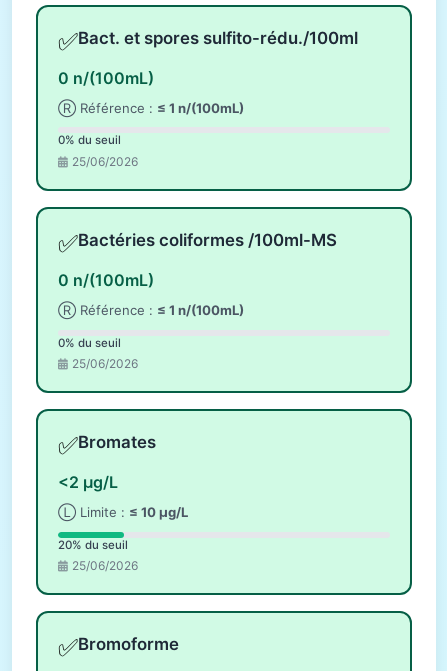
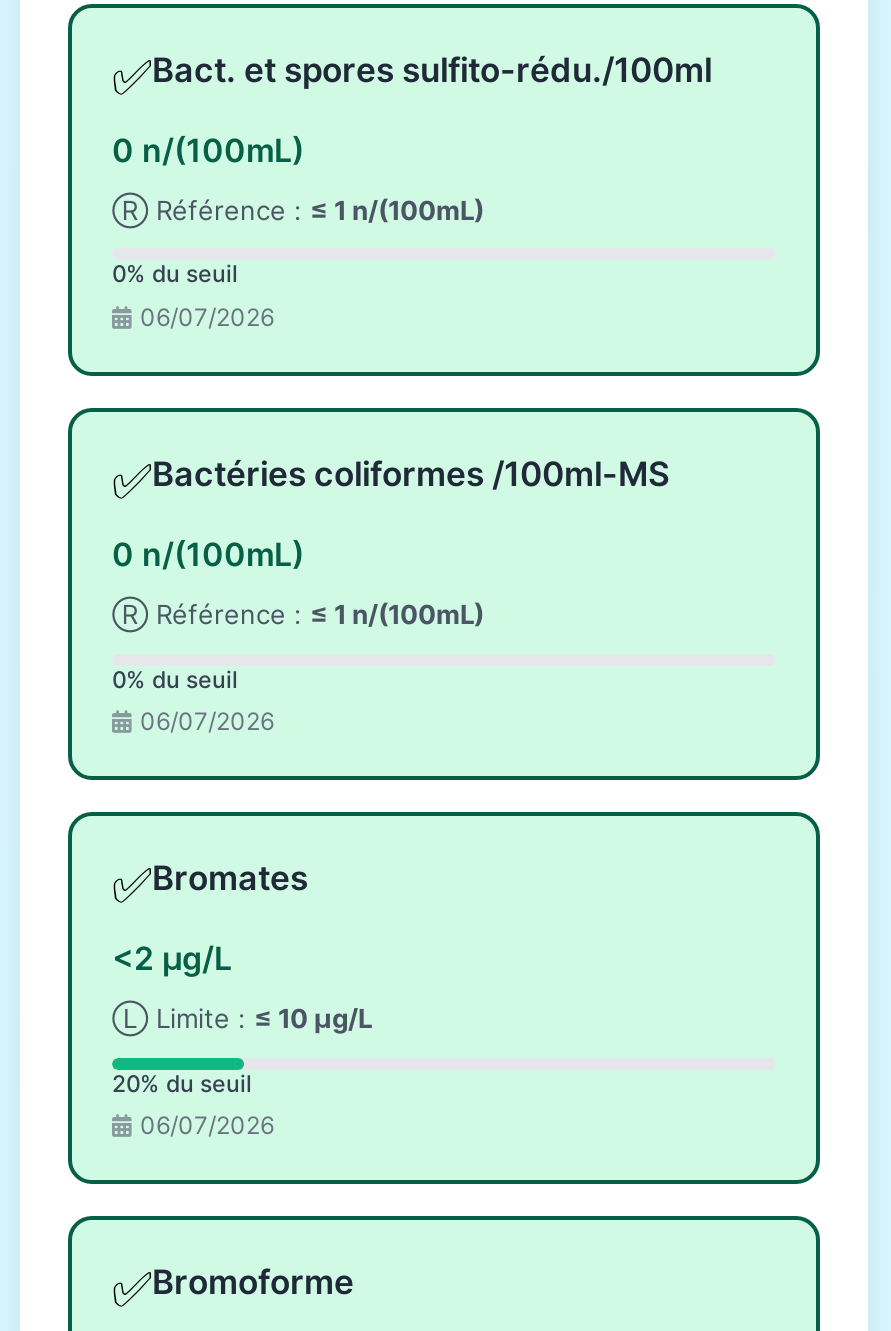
- 25/06/2026
+ 06/07/2026

- 25/06/2026
+ 06/07/2026

- 25/06/2026
+ 06/07/2026
